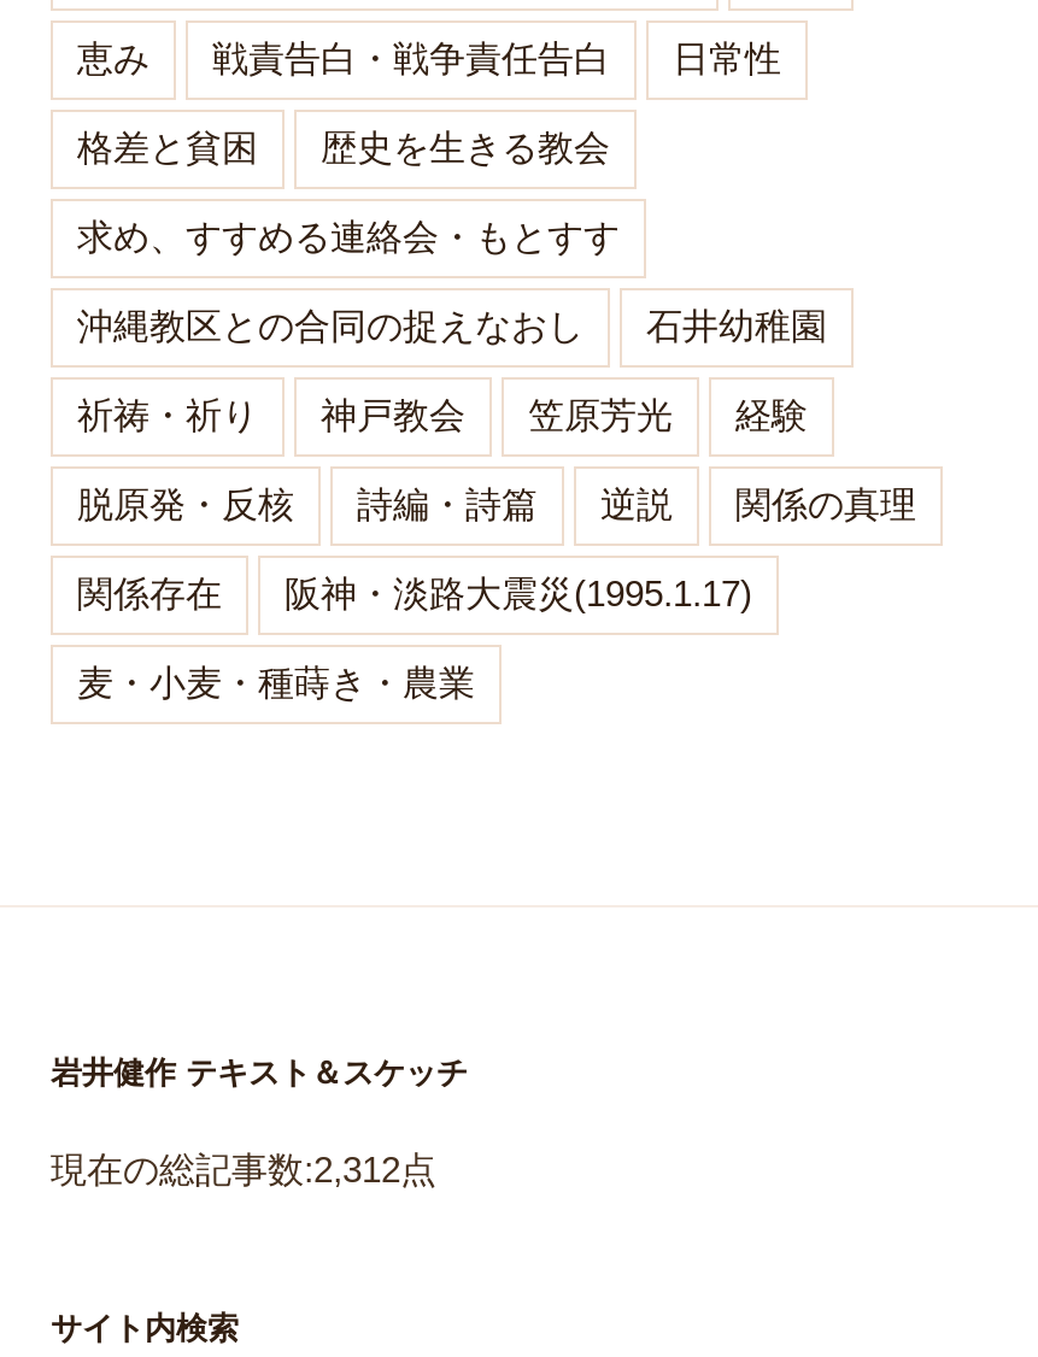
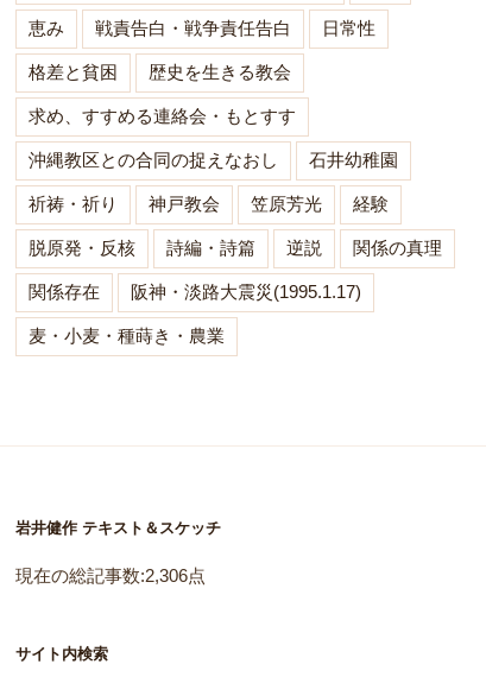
- 現在の総記事数:2,312点
+ 現在の総記事数:2,306点
